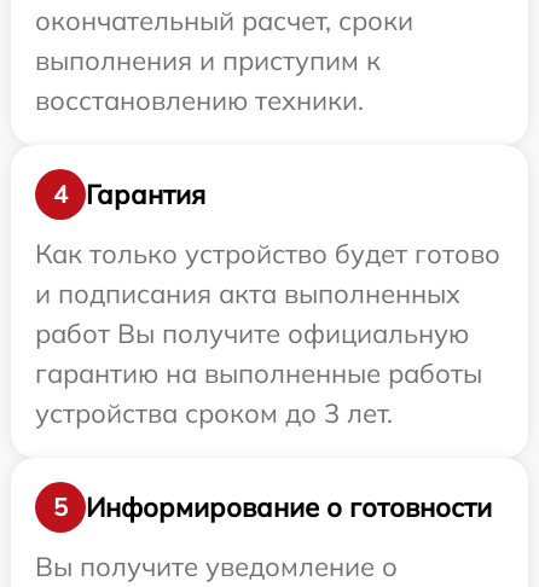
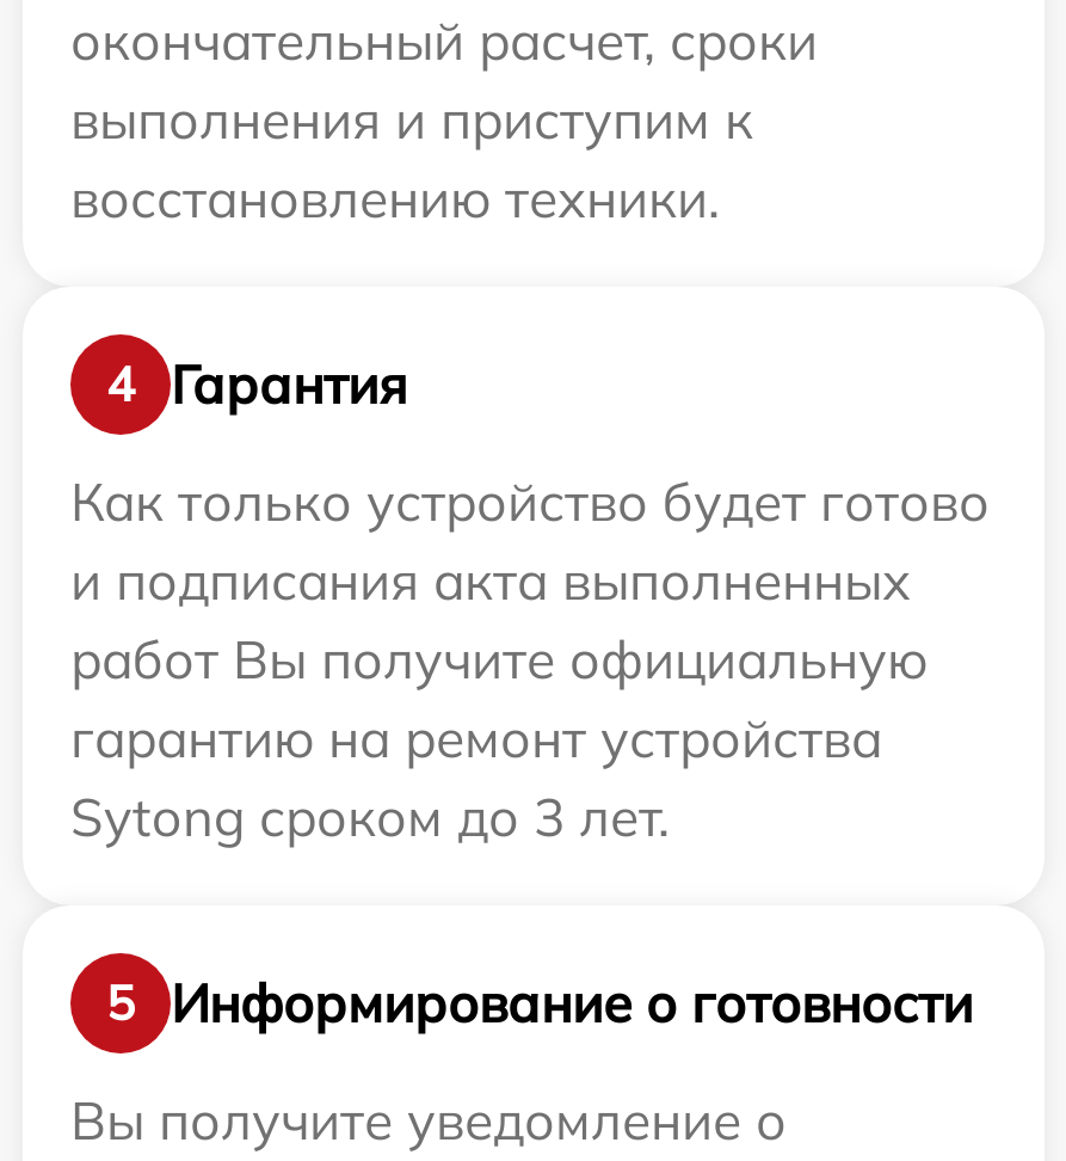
- гарантию на выполненные работы
+ гарантию на ремонт устройства

- устройства сроком до 3 лет.
+ Sytong сроком до 3 лет.
